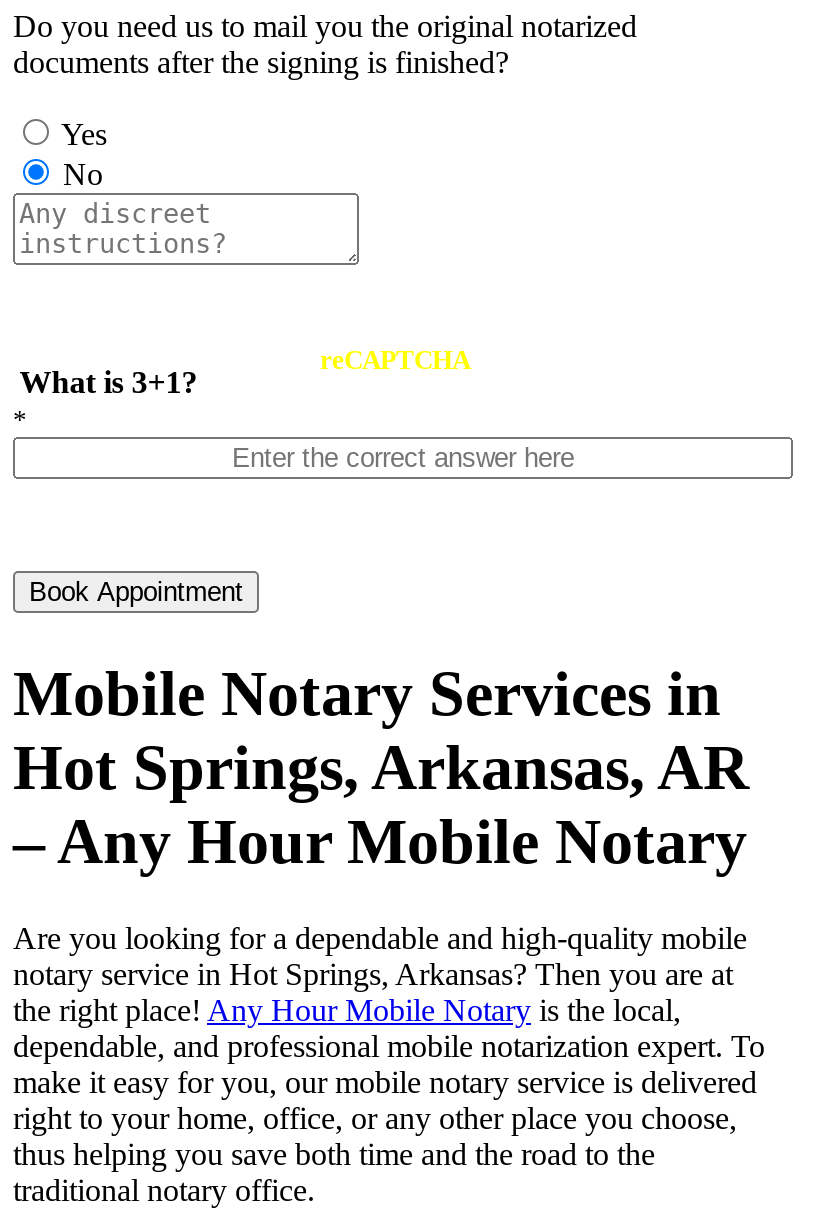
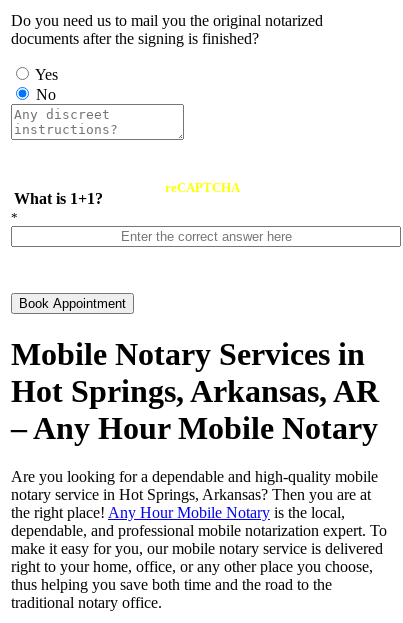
- What is 3+1?
+ What is 1+1?
